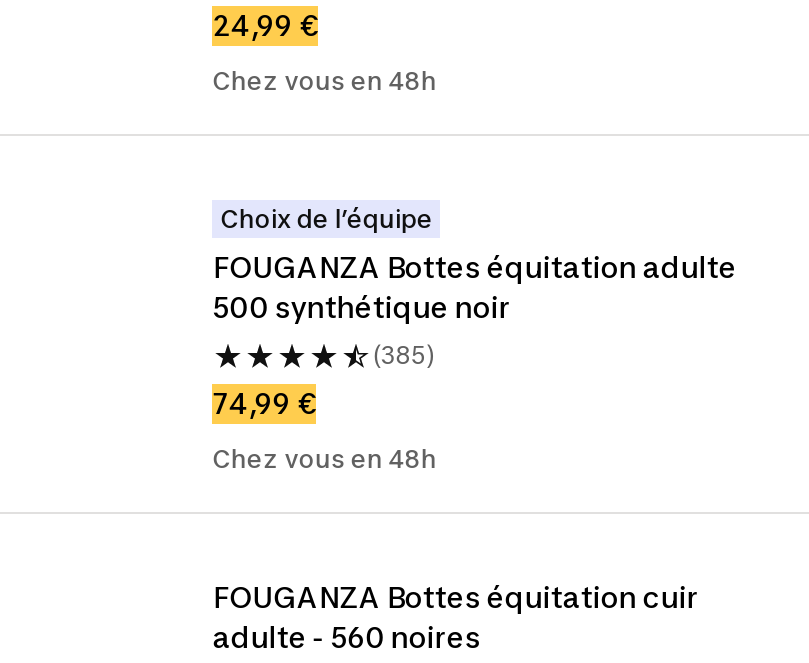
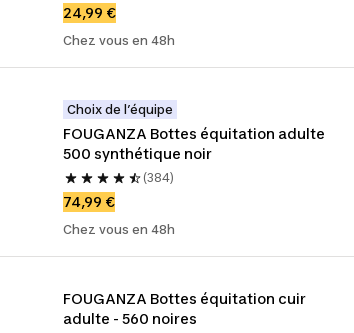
- (385)
+ (384)
